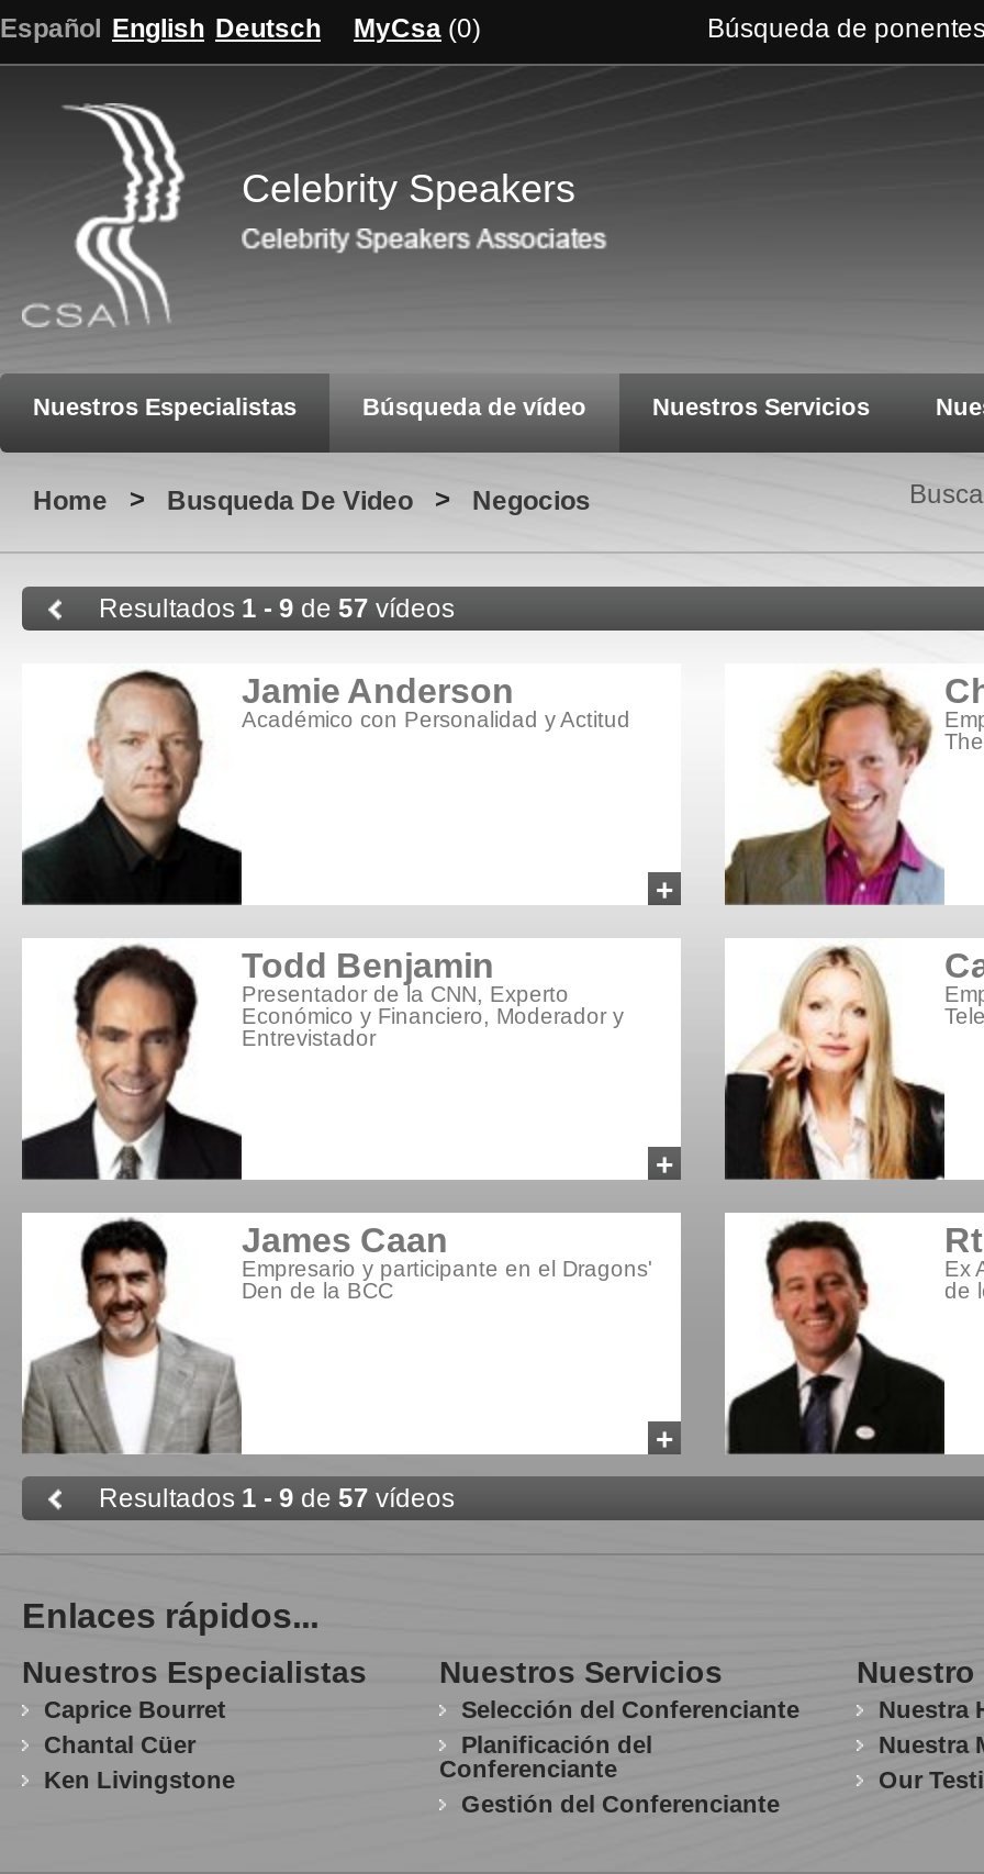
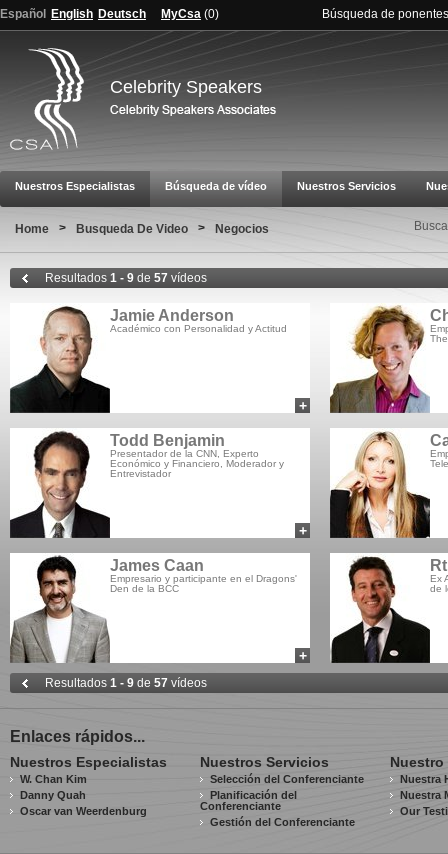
- Caprice Bourret
- Chantal Cüer
- Ken Livingstone
+ W. Chan Kim
+ Danny Quah
+ Oscar van Weerdenburg
